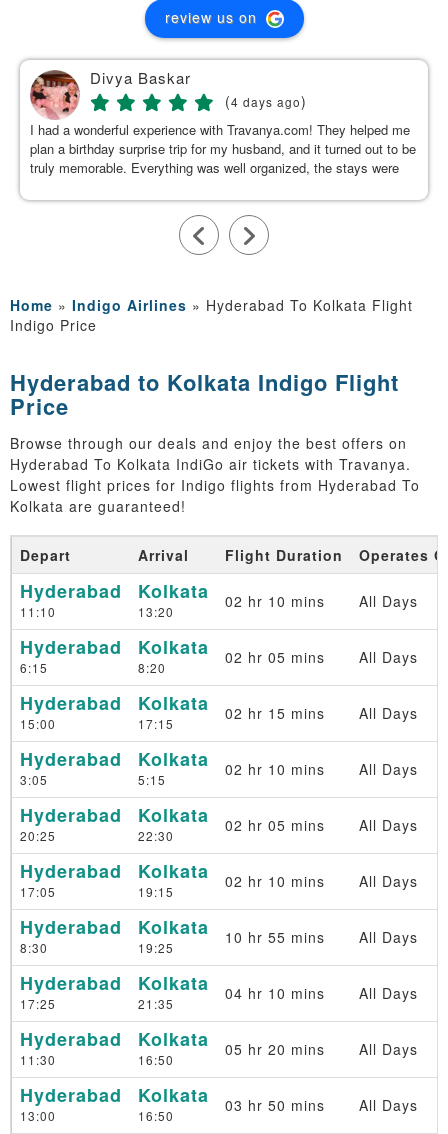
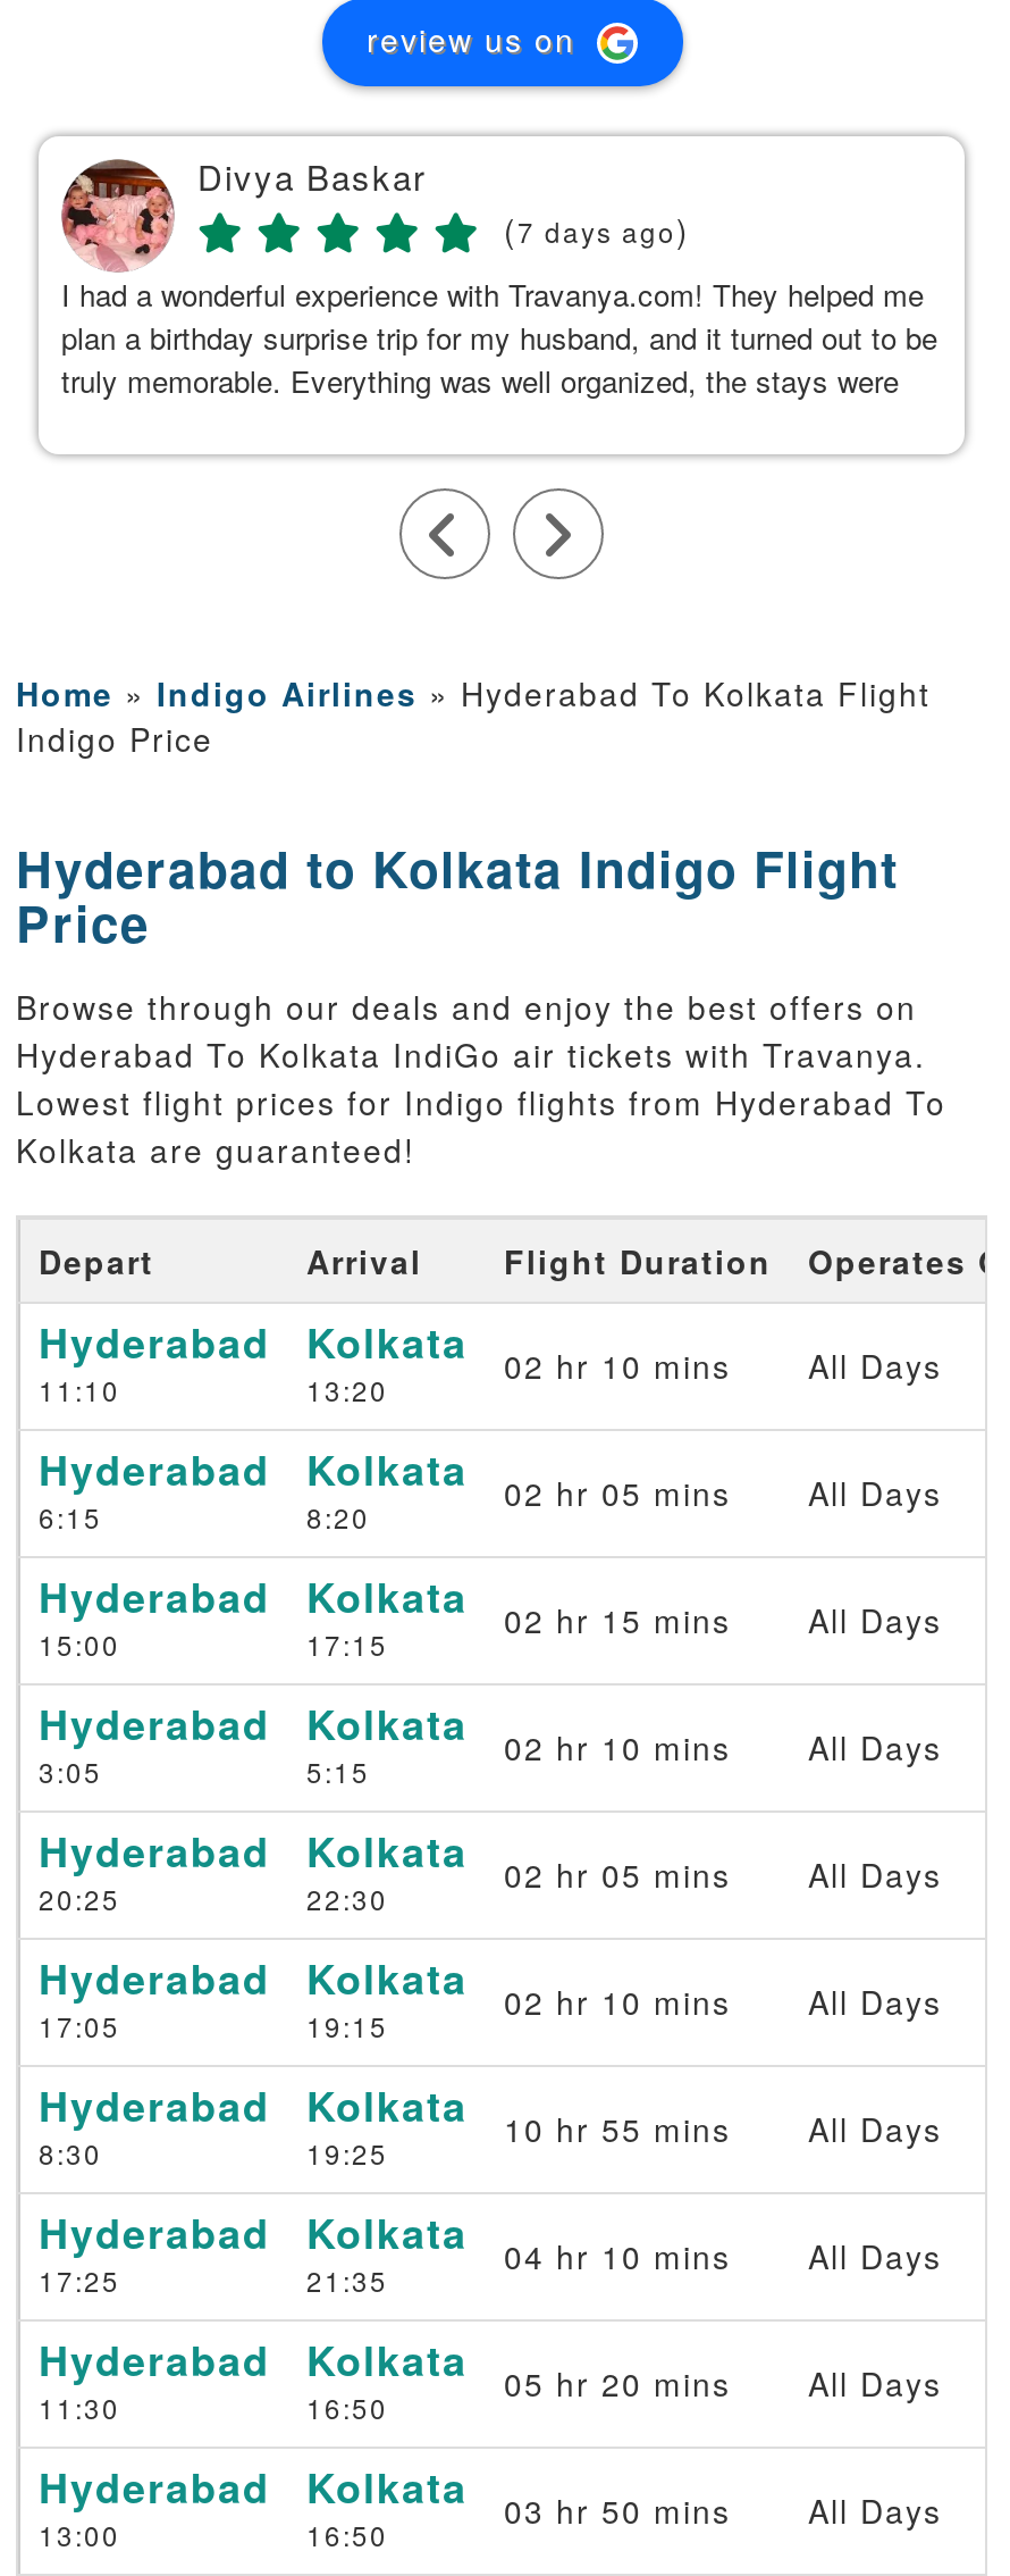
- (4 days ago)
+ (7 days ago)
